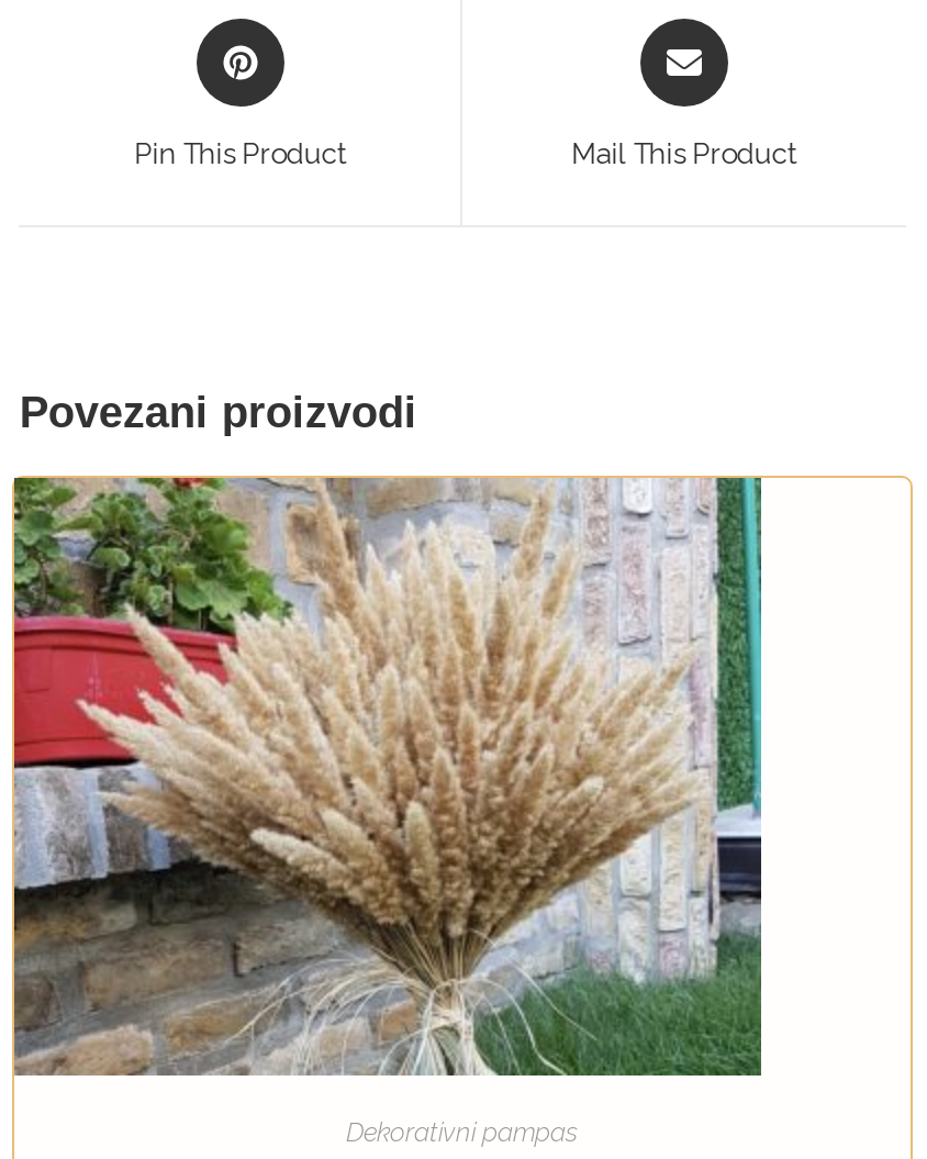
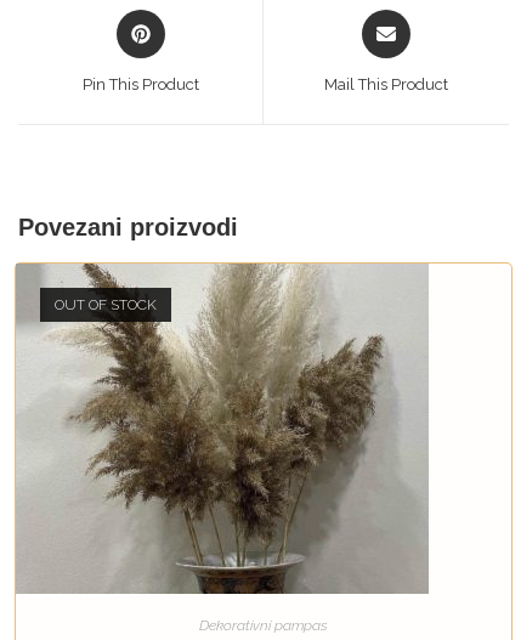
+ OUT OF STOCK

- [image]
+ [image]
